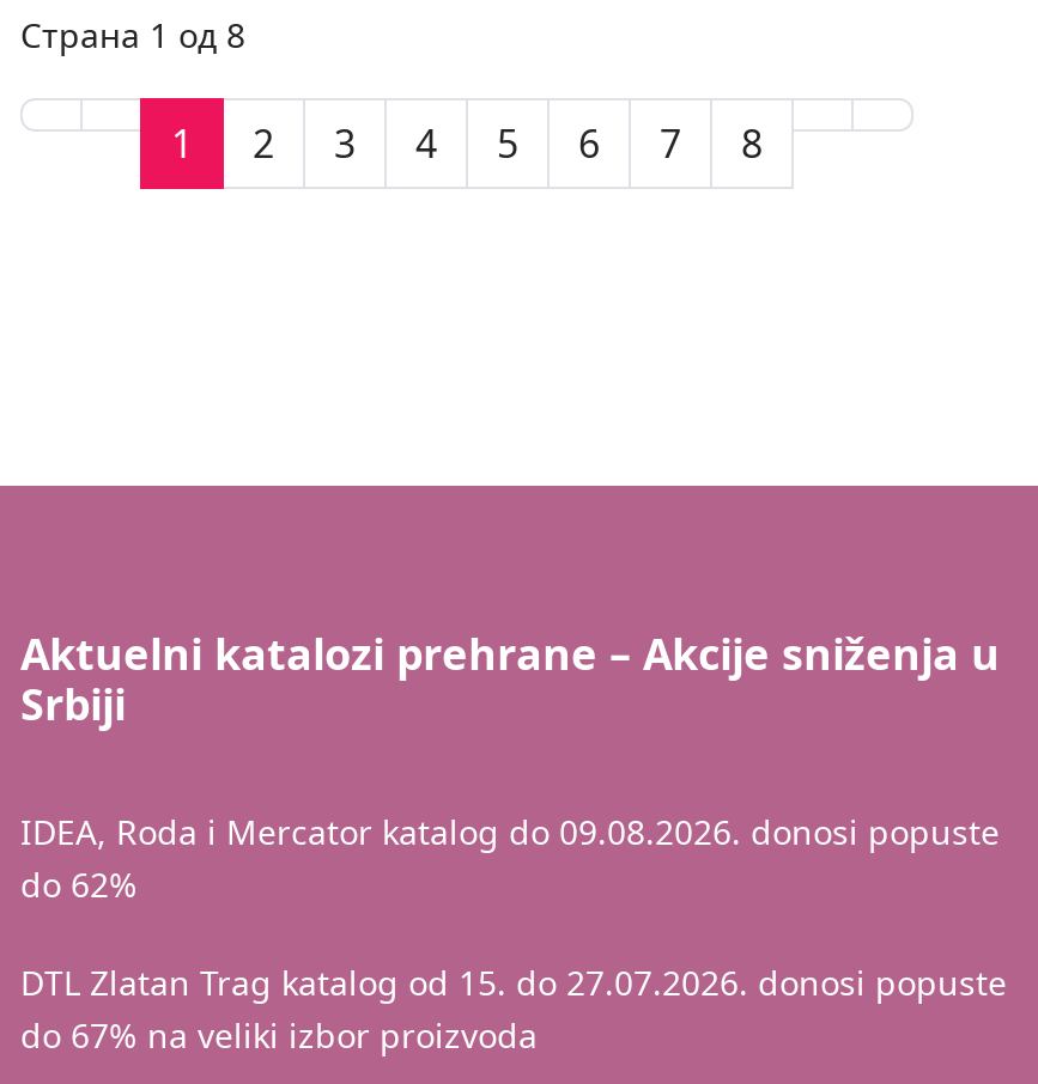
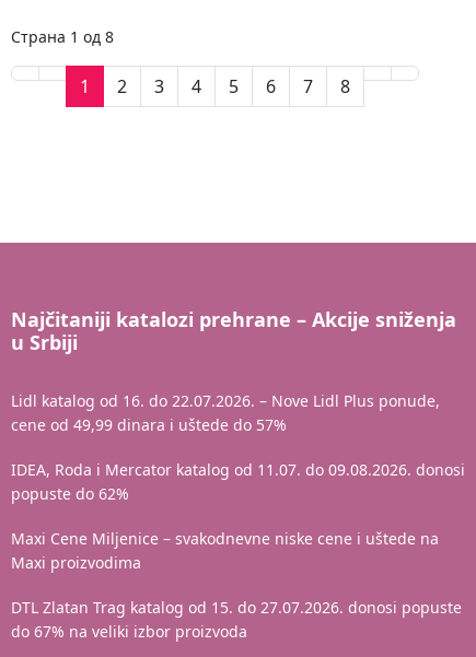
- Aktuelni katalozi prehrane – Akcije sniženja u
- Srbiji
- IDEA, Roda i Mercator katalog do 09.08.2026. donosi popuste
- do 62%
+ Najčitaniji katalozi prehrane – Akcije sniženja
+ u Srbiji
+ Lidl katalog od 16. do 22.07.2026. – Nove Lidl Plus ponude,
+ cene od 49,99 dinara i uštede do 57%
+ IDEA, Roda i Mercator katalog od 11.07. do 09.08.2026. donosi
+ popuste do 62%
+ Maxi Cene Miljenice – svakodnevne niske cene i uštede na
+ Maxi proizvodima
